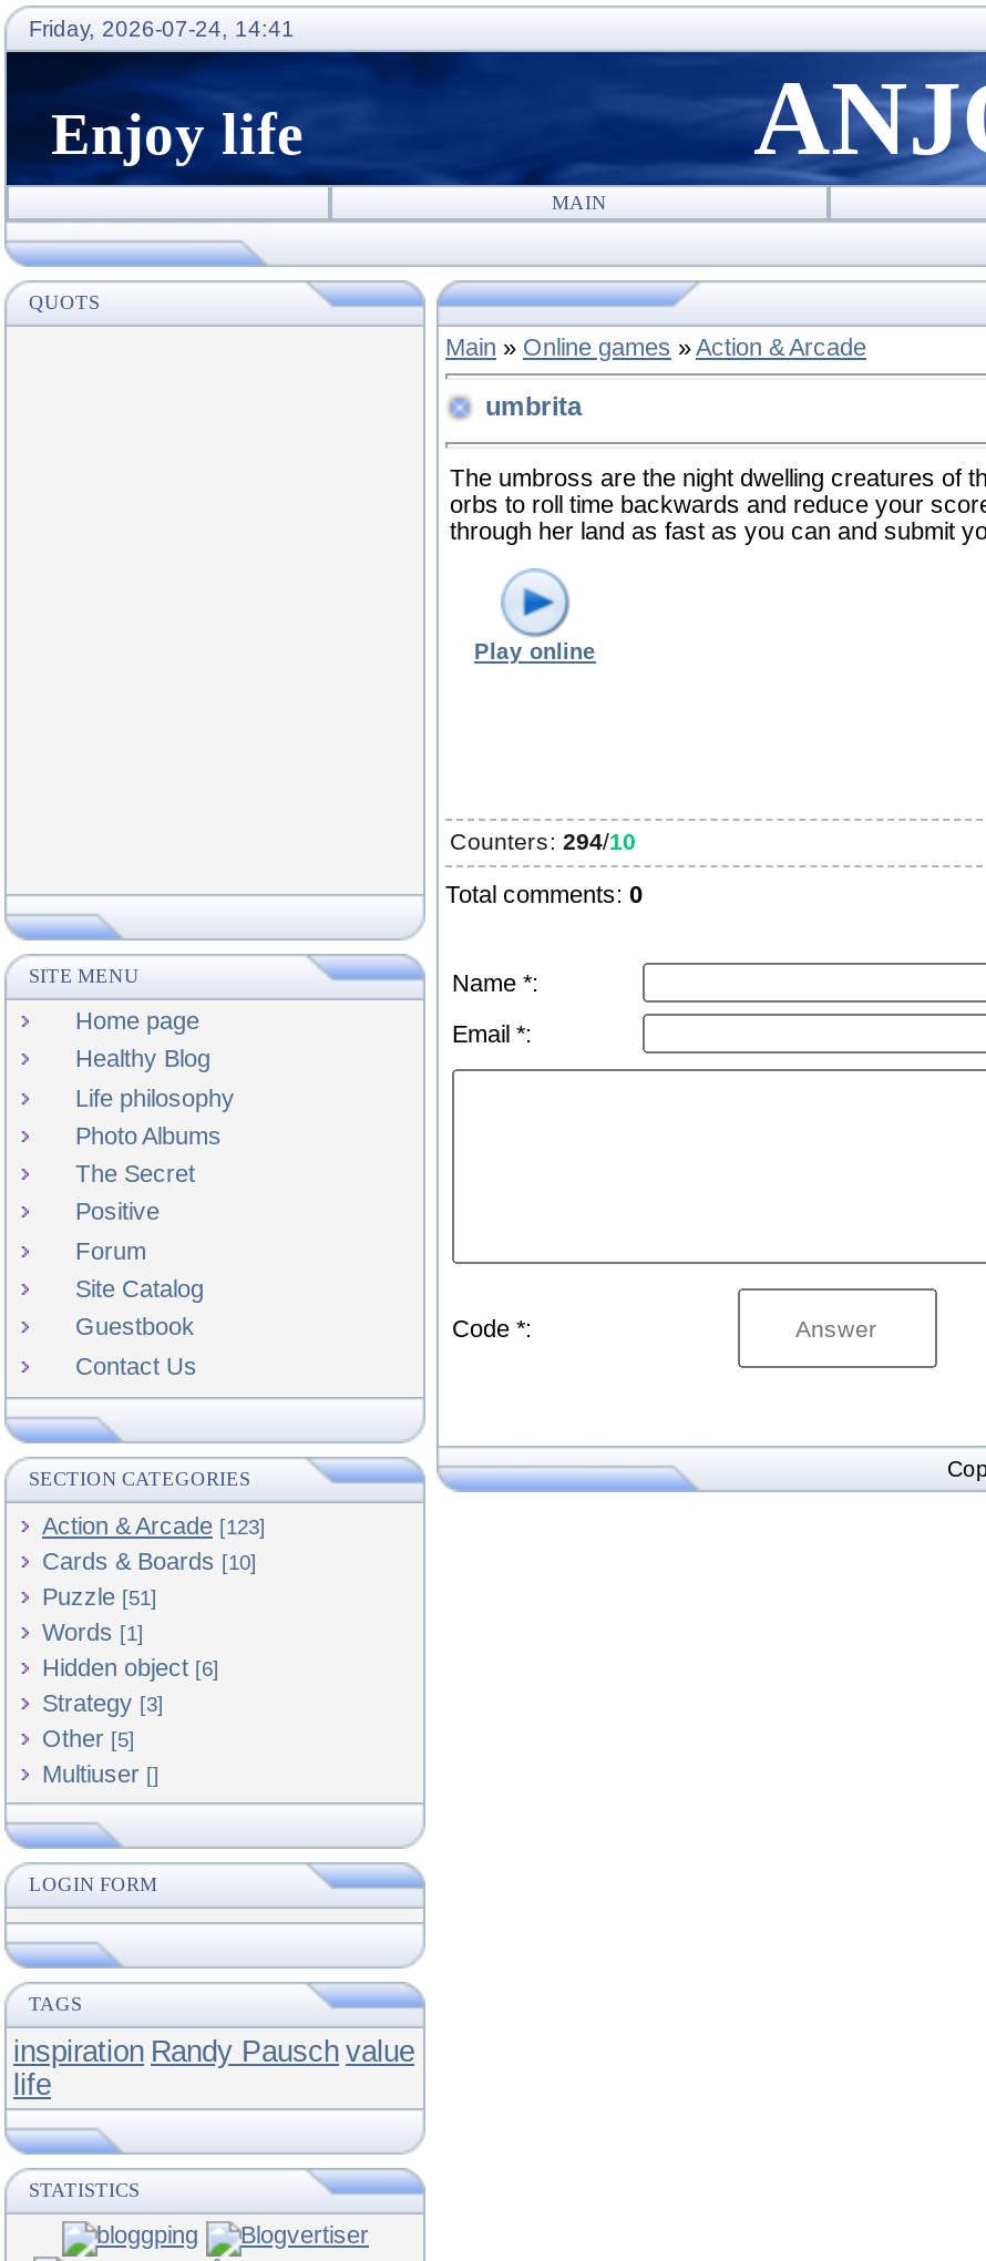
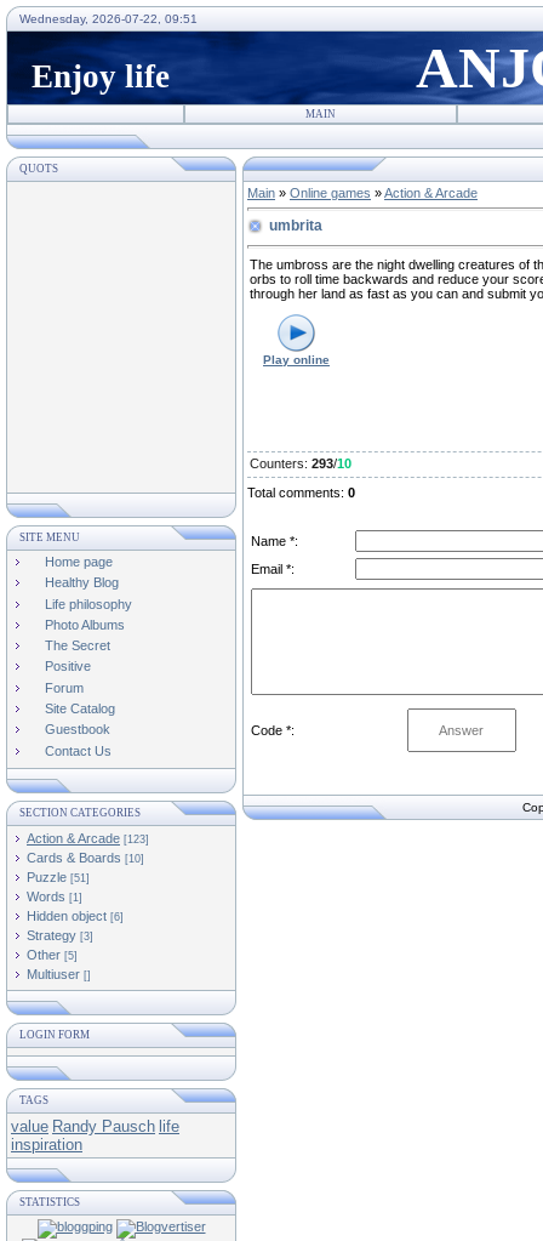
- Friday, 2026-07-24, 14:41
+ Wednesday, 2026-07-22, 09:51

- Counters: 294/10
+ Counters: 293/10

- inspiration Randy Pausch value
- life
+ value Randy Pausch life
+ inspiration
